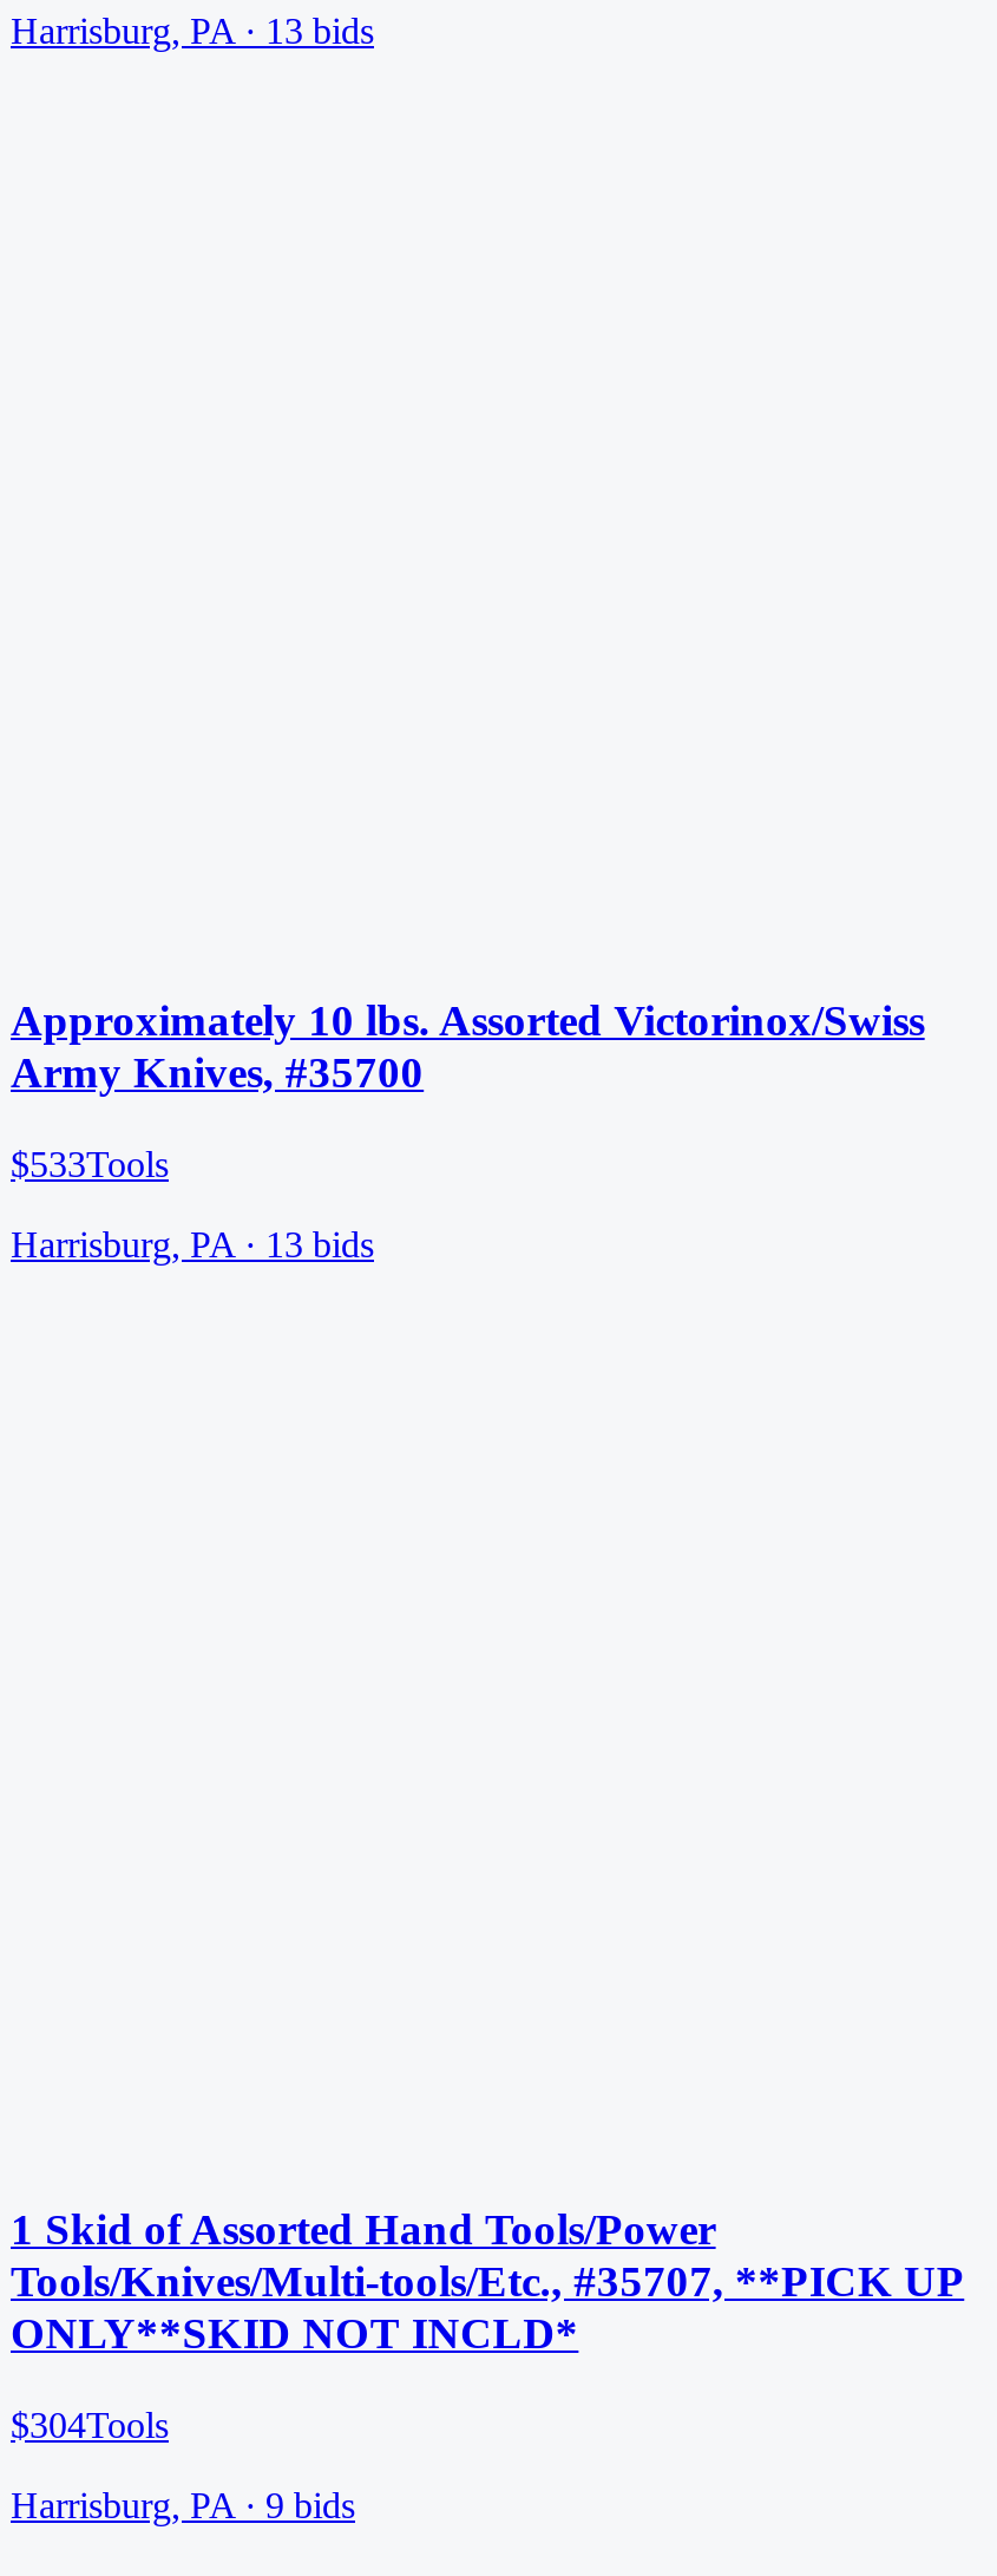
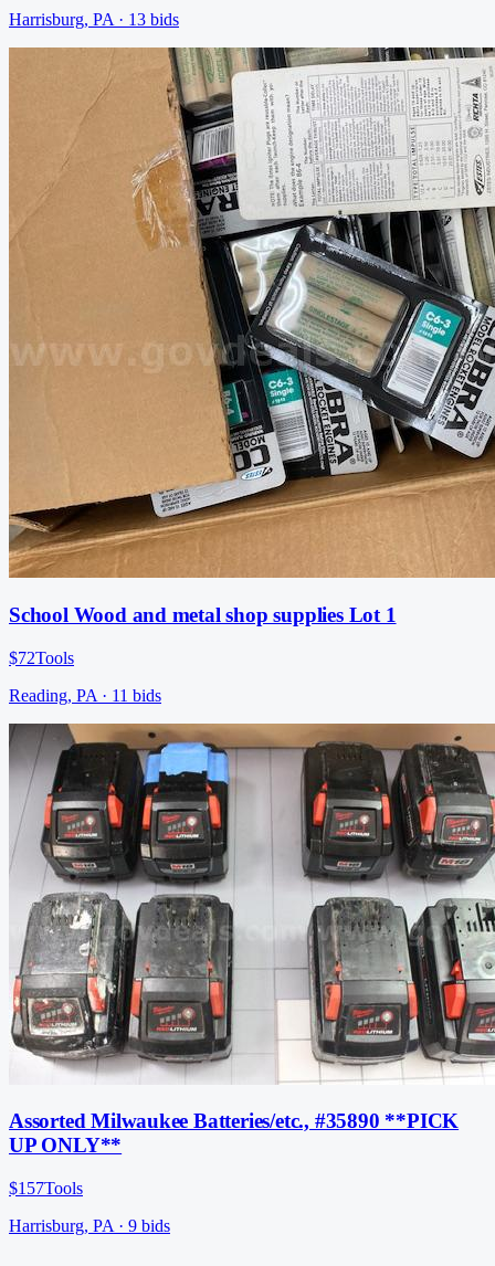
+ [image]

+ [image]

- Approximately 10 lbs. Assorted Victorinox/Swiss
- Army Knives, #35700
+ School Wood and metal shop supplies Lot 1

- $533Tools
+ $72Tools

- Harrisburg, PA · 13 bids
+ Reading, PA · 11 bids

- 1 Skid of Assorted Hand Tools/Power
- Tools/Knives/Multi-tools/Etc., #35707, **PICK UP
- ONLY**SKID NOT INCLD*
+ Assorted Milwaukee Batteries/etc., #35890 **PICK
+ UP ONLY**

- $304Tools
+ $157Tools
